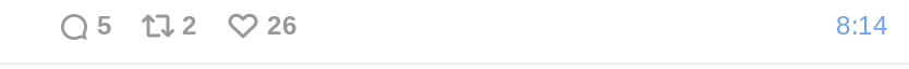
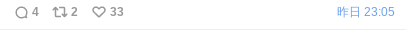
- 5
+ 4

- 26
- 8:14
+ 33
+ 昨日 23:05
